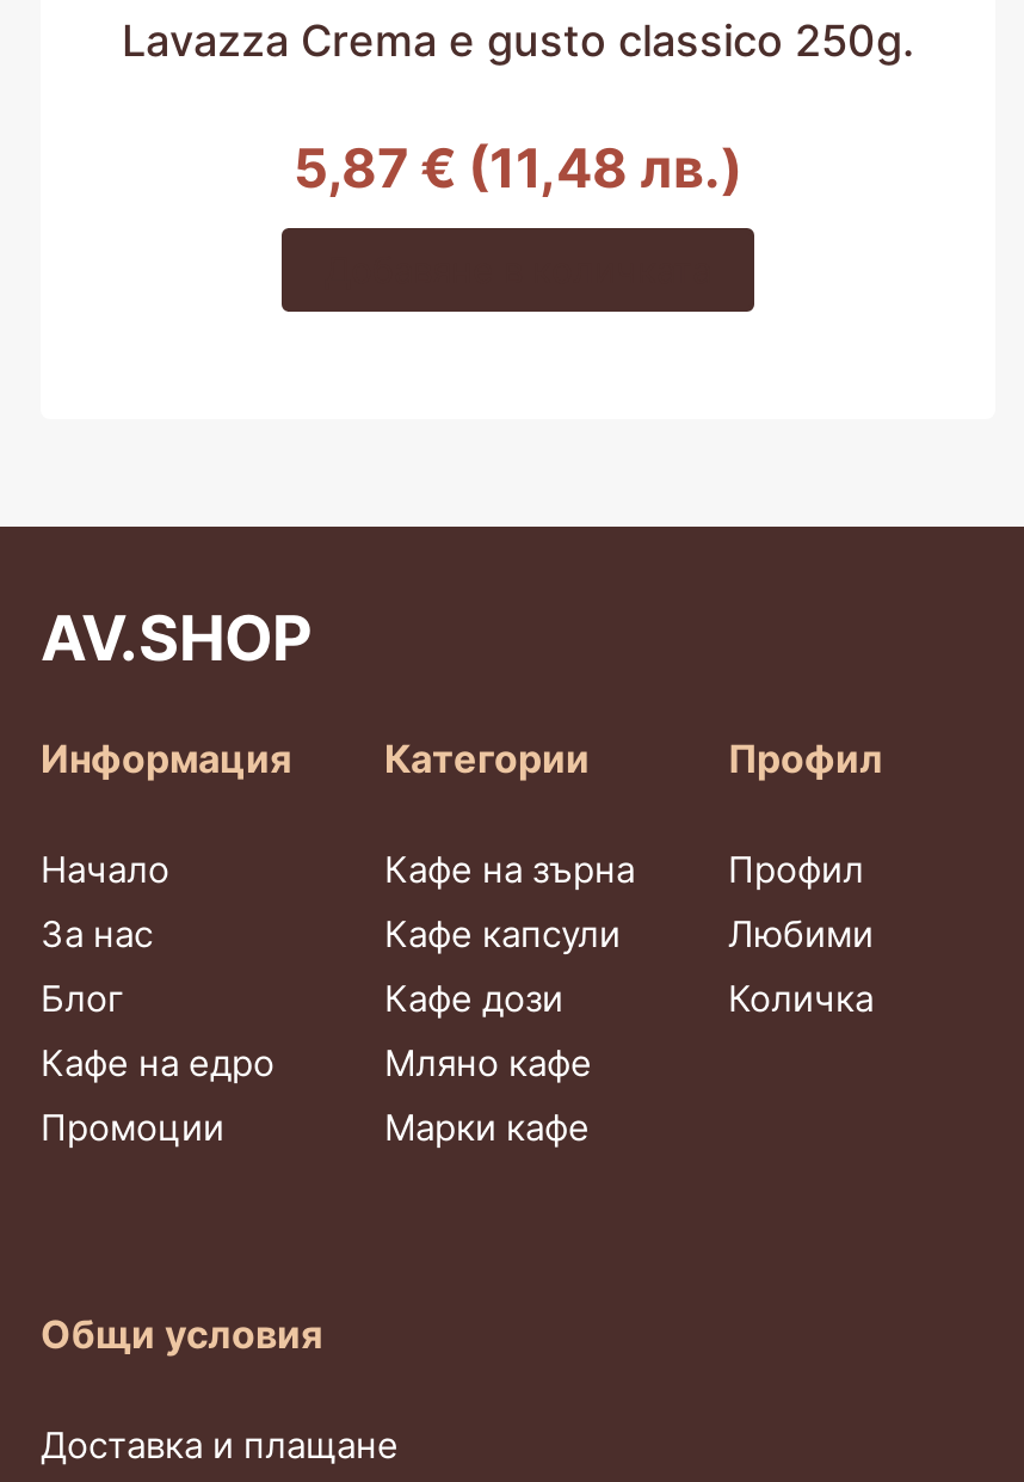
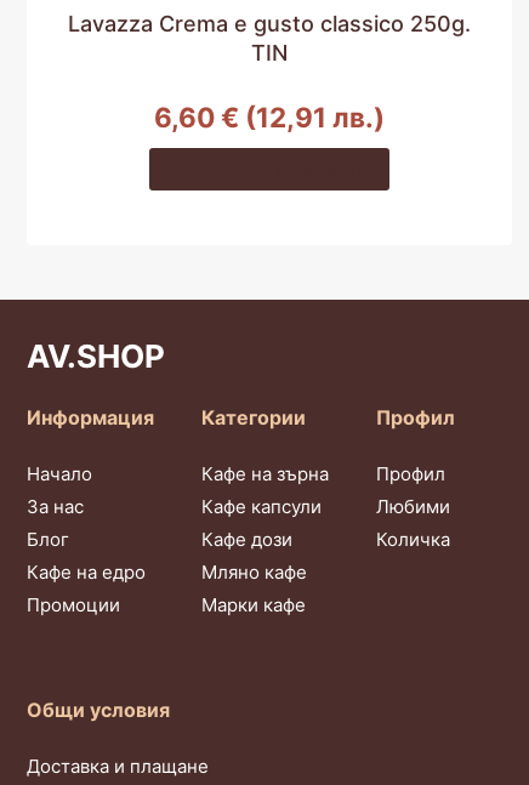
- 5,87 €(11,48 лв.)
+ TIN
+ 6,60 €(12,91 лв.)
